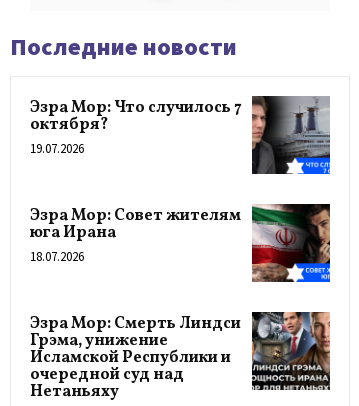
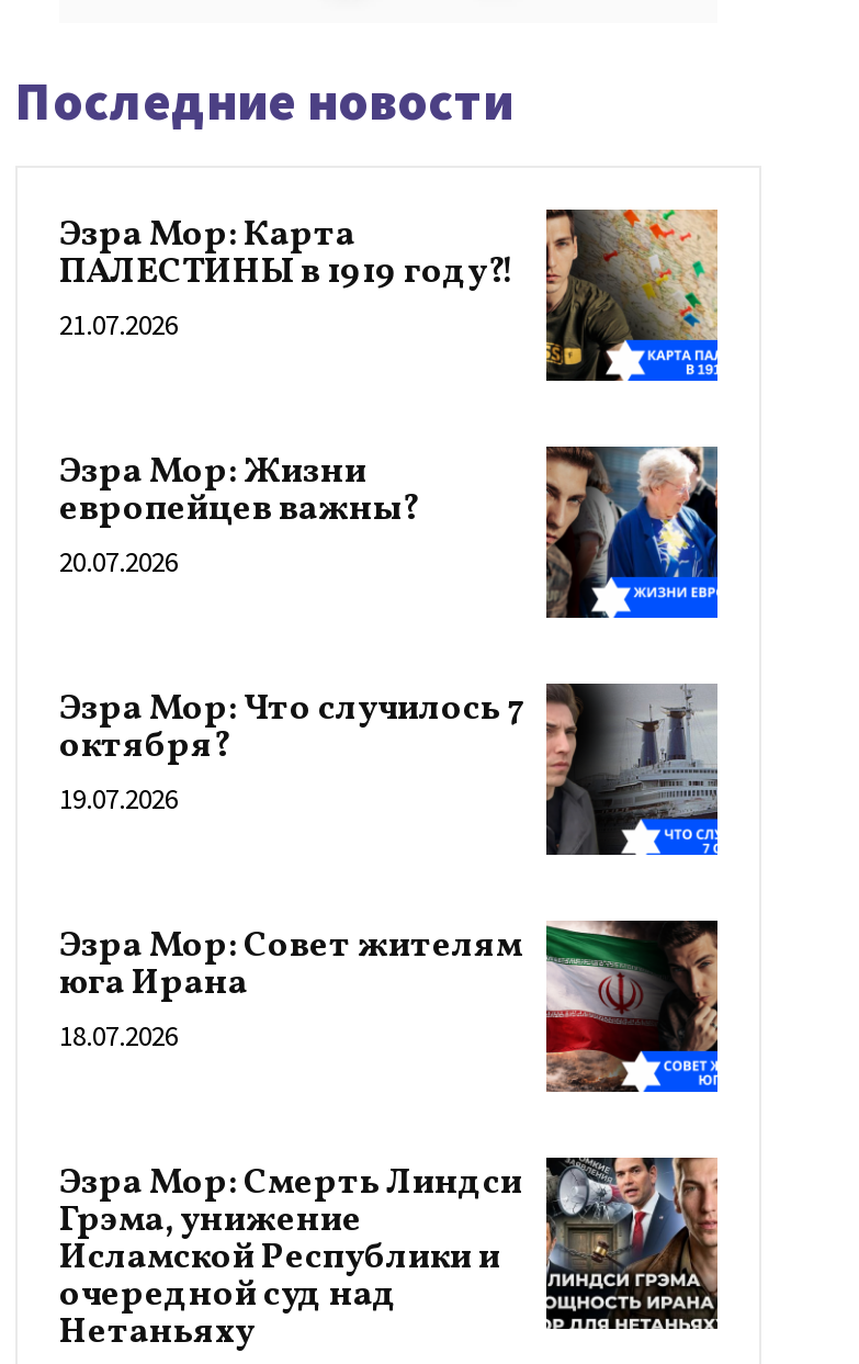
+ [image]
+ Эзра Мор: Карта
+ ПАЛЕСТИНЫ в 1919 году?!
+ 21.07.2026
+ Эзра Мор: Жизни
+ европейцев важны?
+ 20.07.2026

+ [image]
